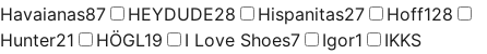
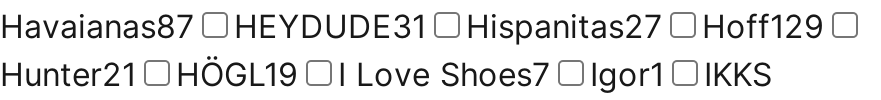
- HEYDUDE28
+ HEYDUDE31

- Hoff128
+ Hoff129
